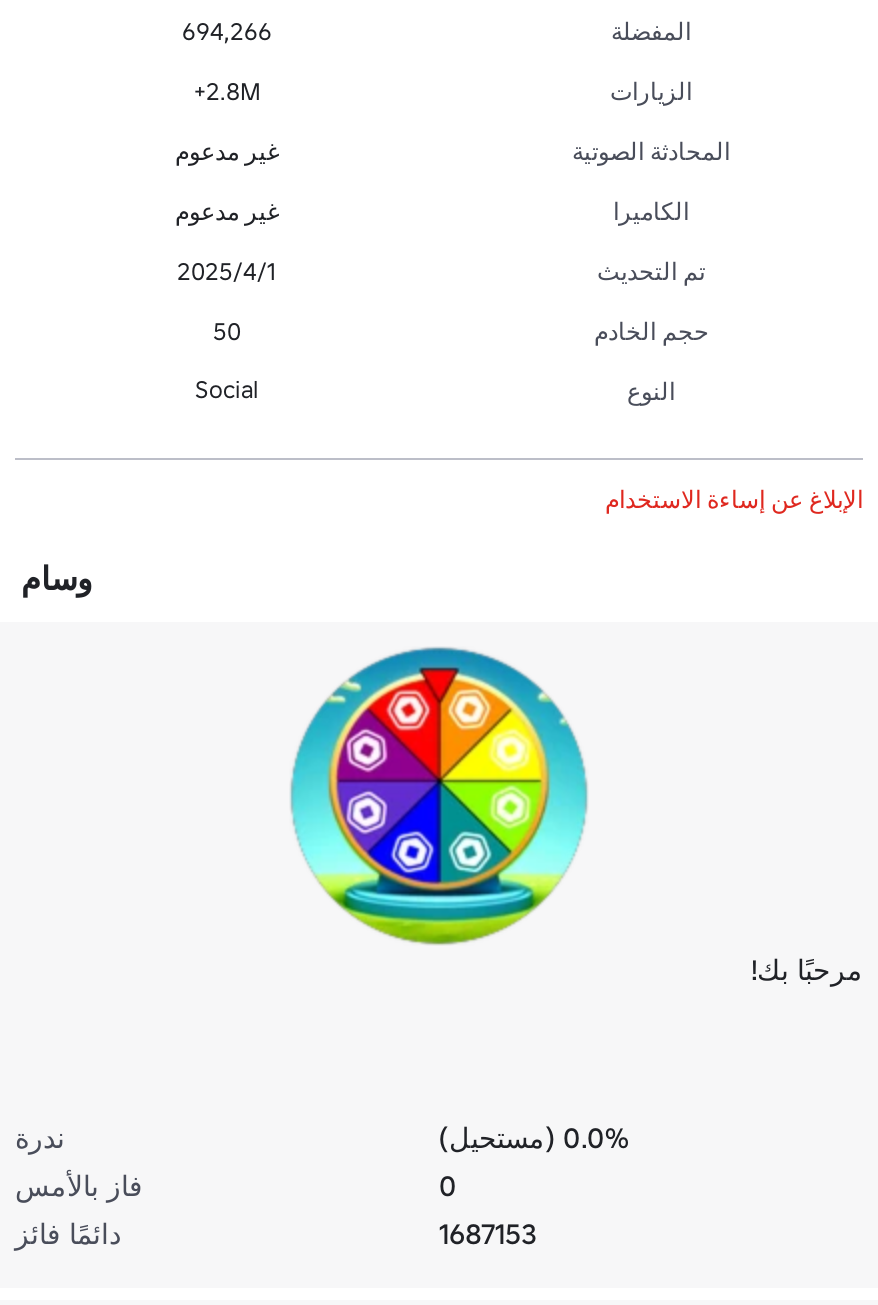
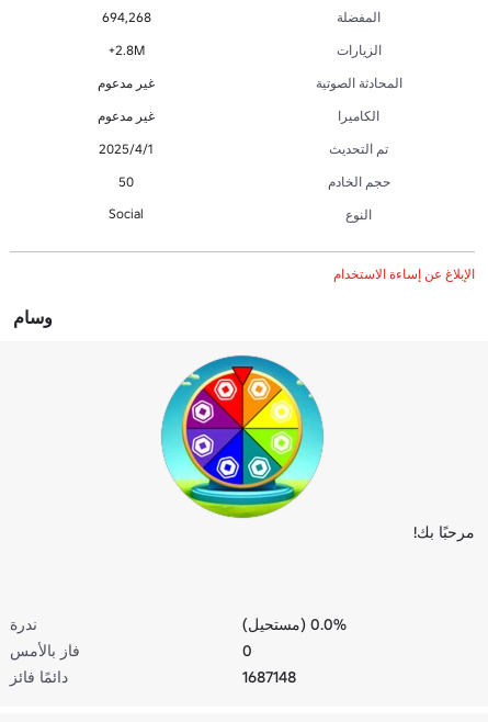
- 694,266
+ 694,268

- 1687153
+ 1687148
